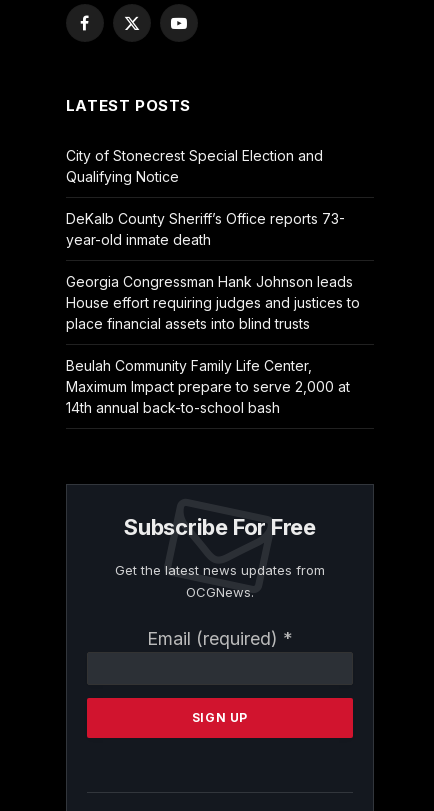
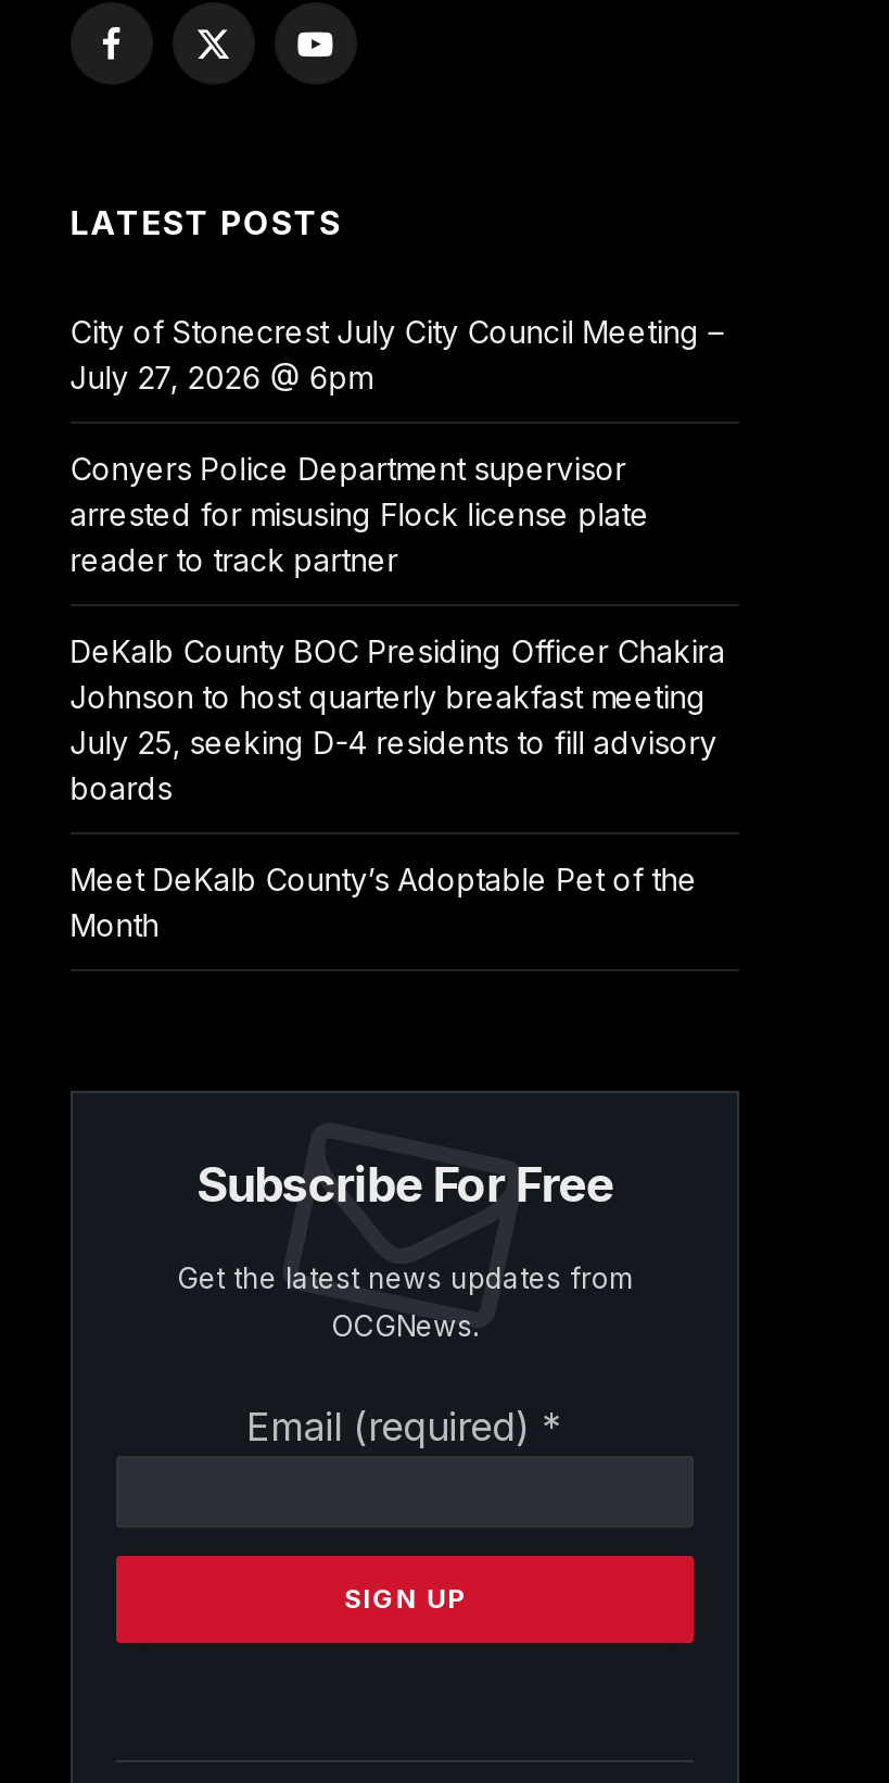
- City of Stonecrest Special Election and
- Qualifying Notice
+ City of Stonecrest July City Council Meeting –
+ July 27, 2026 @ 6pm

- DeKalb County Sheriff’s Office reports 73-
- year-old inmate death
+ Conyers Police Department supervisor
+ arrested for misusing Flock license plate
+ reader to track partner

- Georgia Congressman Hank Johnson leads
- House effort requiring judges and justices to
- place financial assets into blind trusts
+ DeKalb County BOC Presiding Officer Chakira
+ Johnson to host quarterly breakfast meeting
+ July 25, seeking D-4 residents to fill advisory
+ boards

- Beulah Community Family Life Center,
- Maximum Impact prepare to serve 2,000 at
- 14th annual back-to-school bash
+ Meet DeKalb County’s Adoptable Pet of the
+ Month
